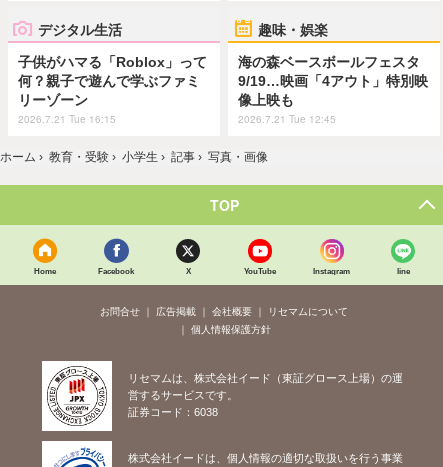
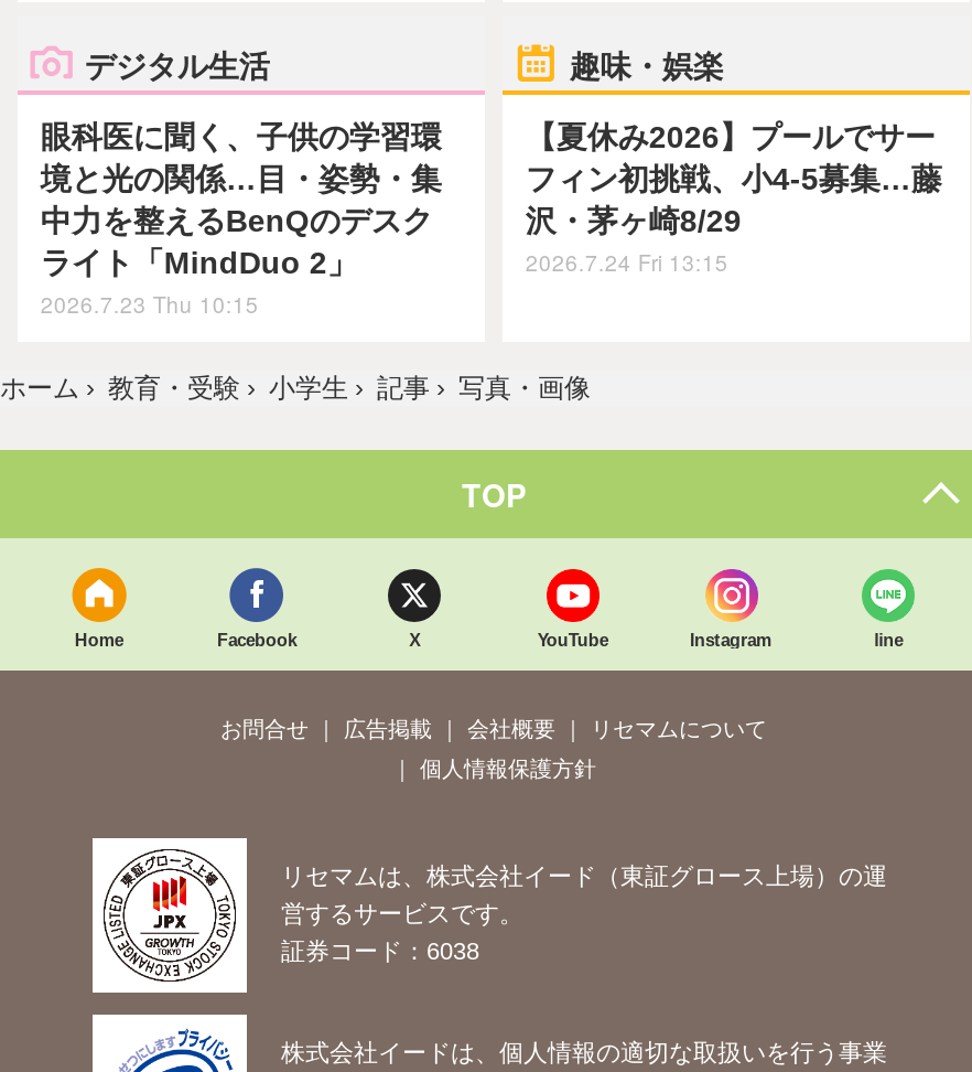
- 子供がハマる「Roblox」って
- 何？親子で遊んで学ぶファミ
- リーゾーン
- 2026.7.21 Tue 16:15
+ 眼科医に聞く、子供の学習環
+ 境と光の関係…目・姿勢・集
+ 中力を整えるBenQのデスク
+ ライト「MindDuo 2」
+ 2026.7.23 Thu 10:15

- 海の森ベースボールフェスタ
- 9/19…映画「4アウト」特別映
- 像上映も
- 2026.7.21 Tue 12:45
+ 【夏休み2026】プールでサー
+ フィン初挑戦、小4-5募集…藤
+ 沢・茅ヶ崎8/29
+ 2026.7.24 Fri 13:15
